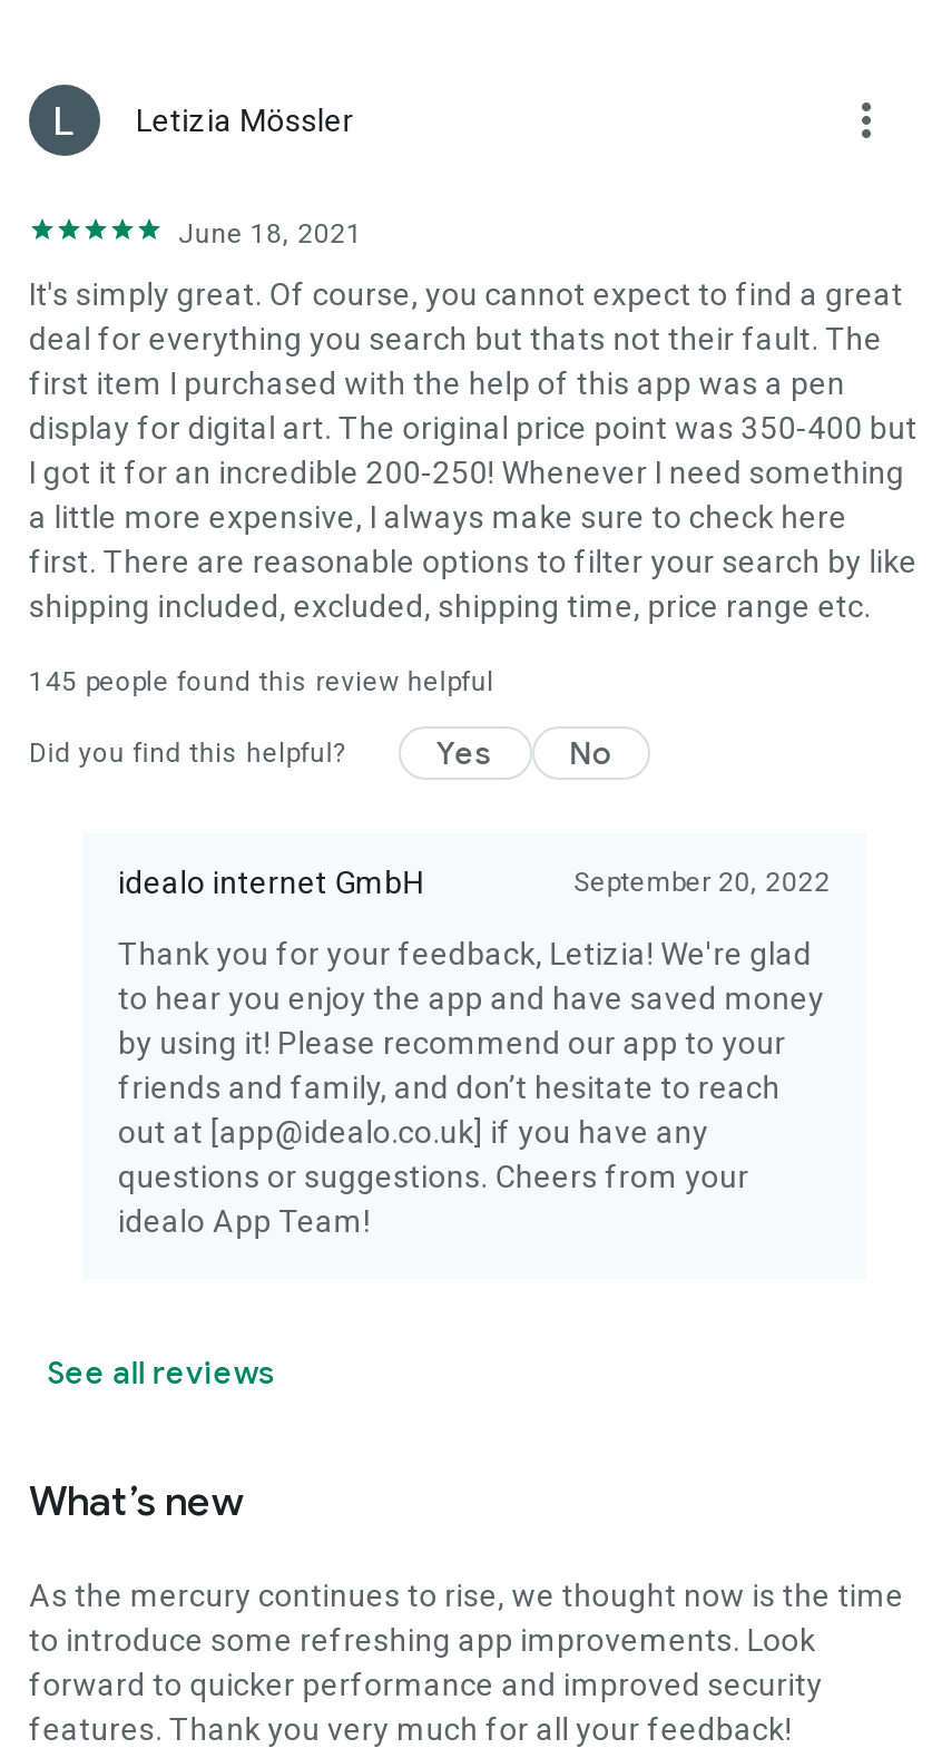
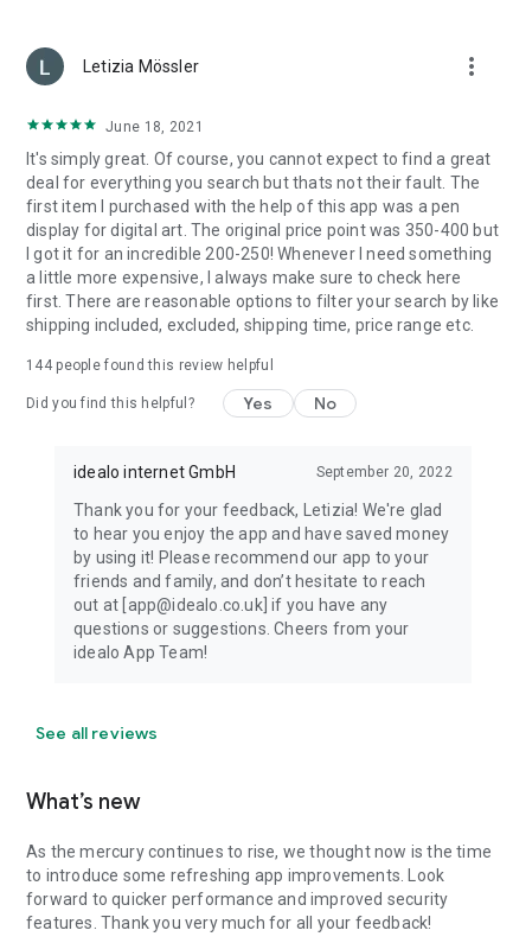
- 145 people found this review helpful
+ 144 people found this review helpful
